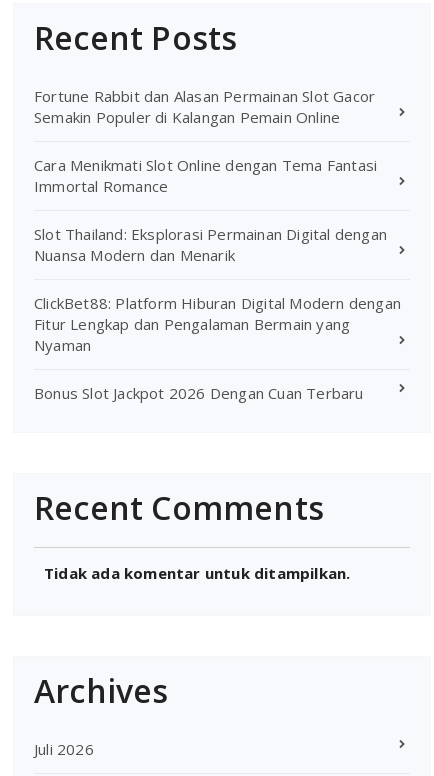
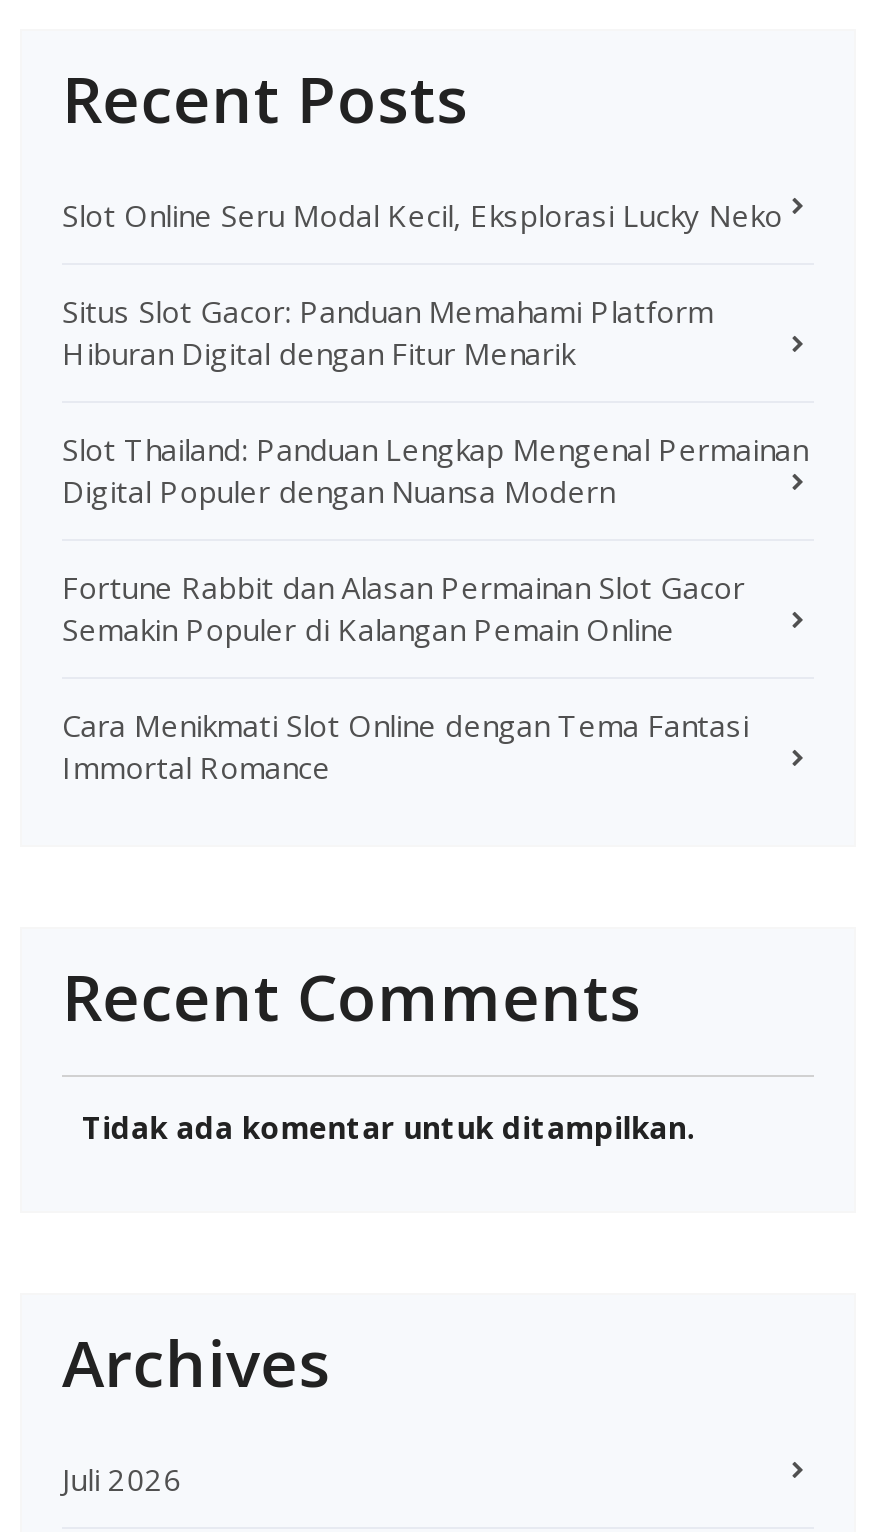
+ Slot Online Seru Modal Kecil, Eksplorasi Lucky Neko
+ Situs Slot Gacor: Panduan Memahami Platform
+ Hiburan Digital dengan Fitur Menarik
+ Slot Thailand: Panduan Lengkap Mengenal Permainan
+ Digital Populer dengan Nuansa Modern

moved down: Fortune Rabbit dan Alasan Permainan Slot Gacor | Semakin Populer di Kalangan Pemain Online | Cara Menikmati Slot Online dengan Tema Fantasi | Immortal Romance

- Slot Thailand: Eksplorasi Permainan Digital dengan
- Nuansa Modern dan Menarik
- ClickBet88: Platform Hiburan Digital Modern dengan
- Fitur Lengkap dan Pengalaman Bermain yang
- Nyaman
- Bonus Slot Jackpot 2026 Dengan Cuan Terbaru
